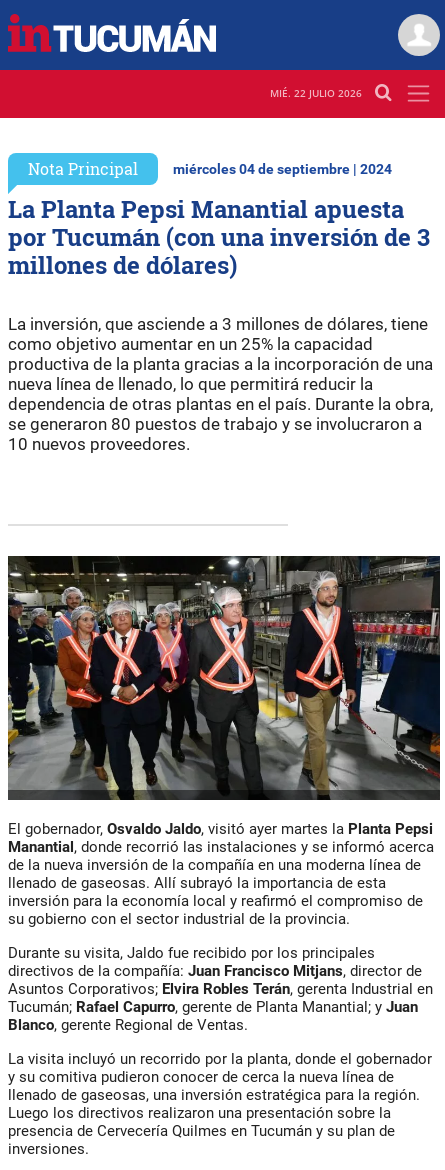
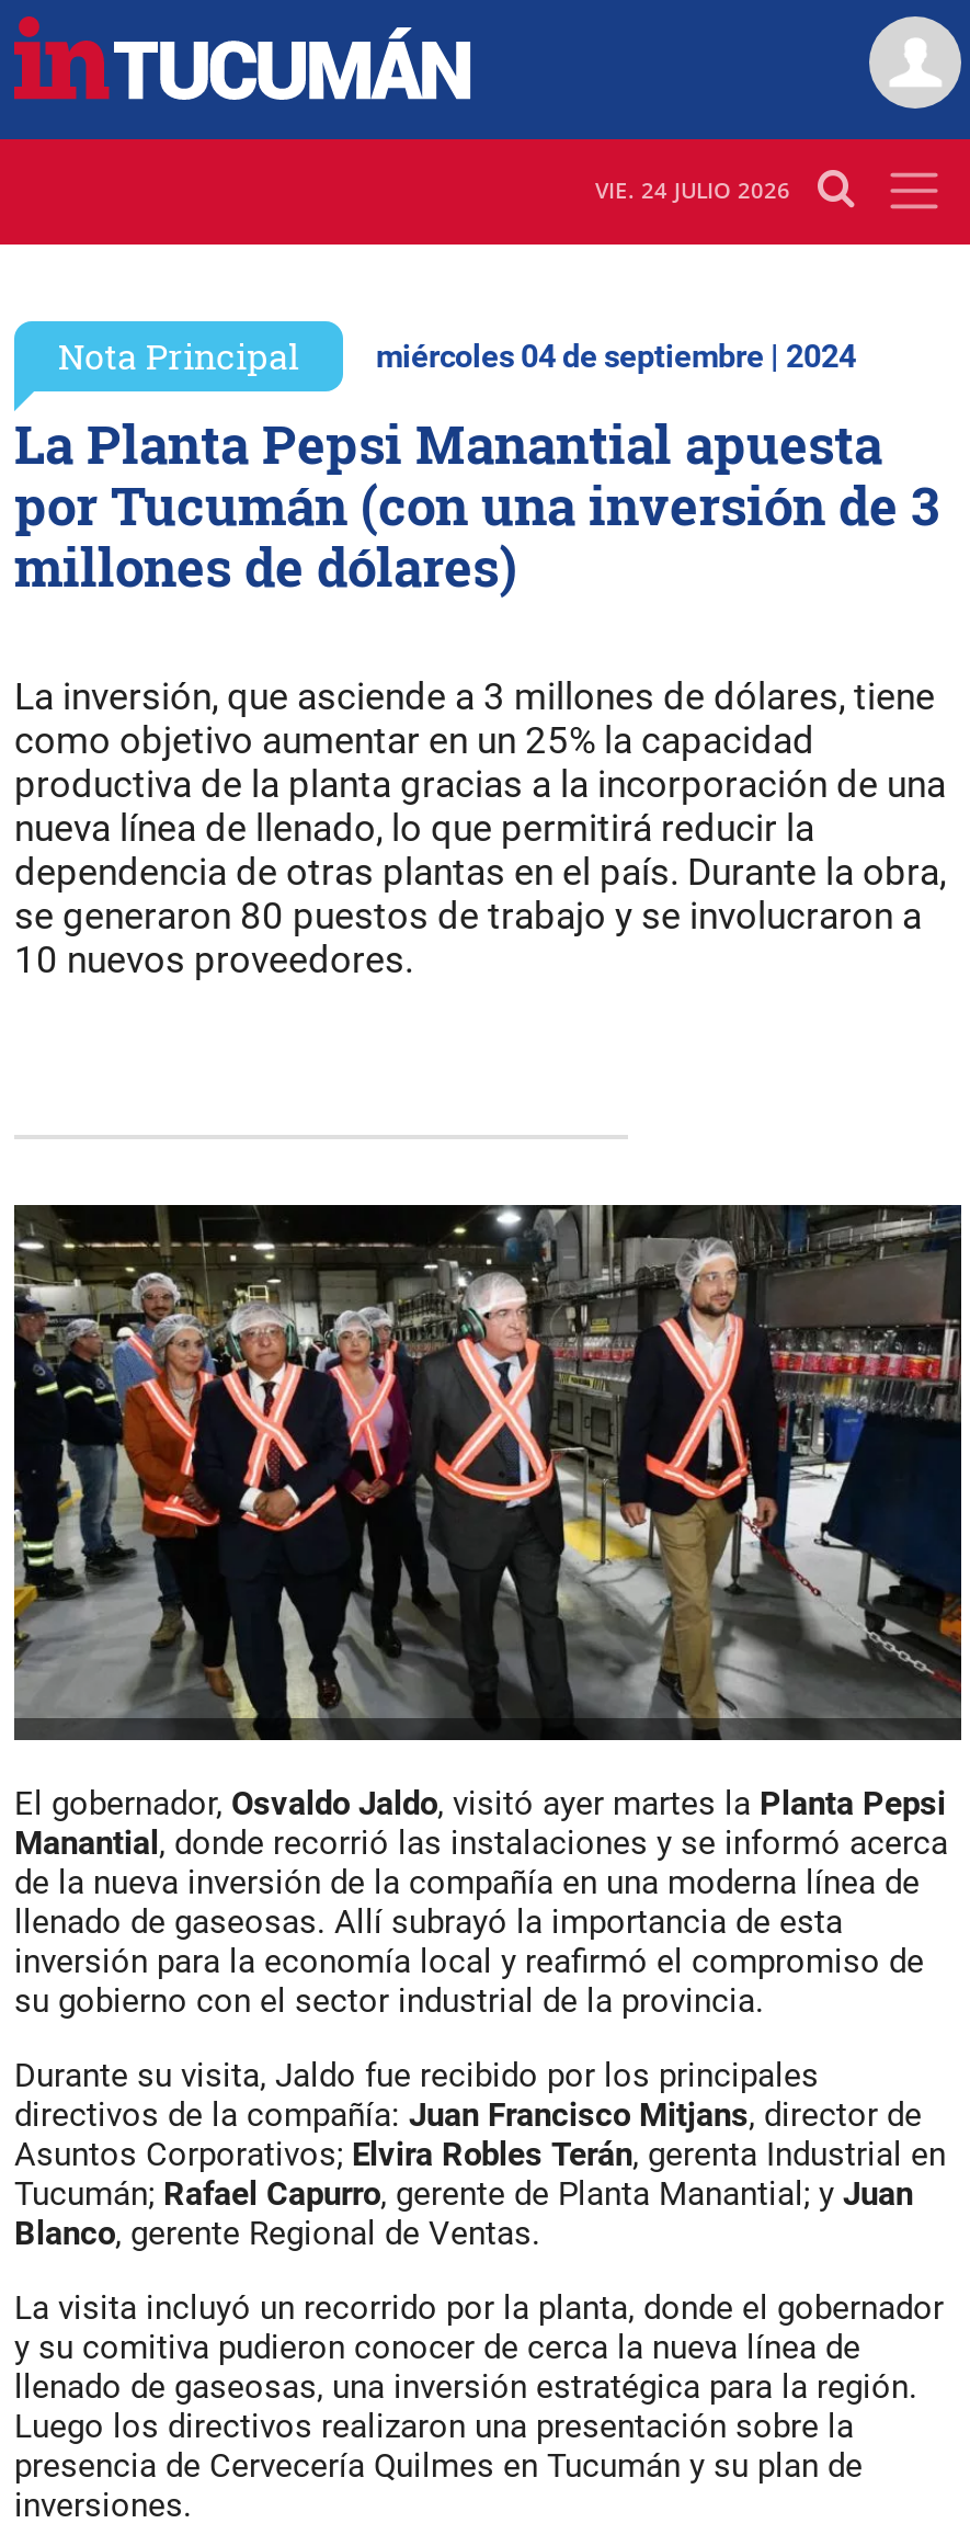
- MIÉ. 22 JULIO 2026
+ VIE. 24 JULIO 2026
